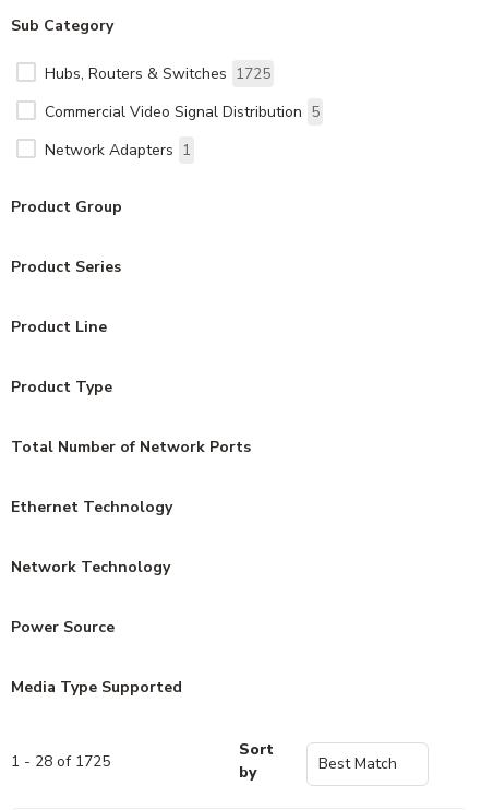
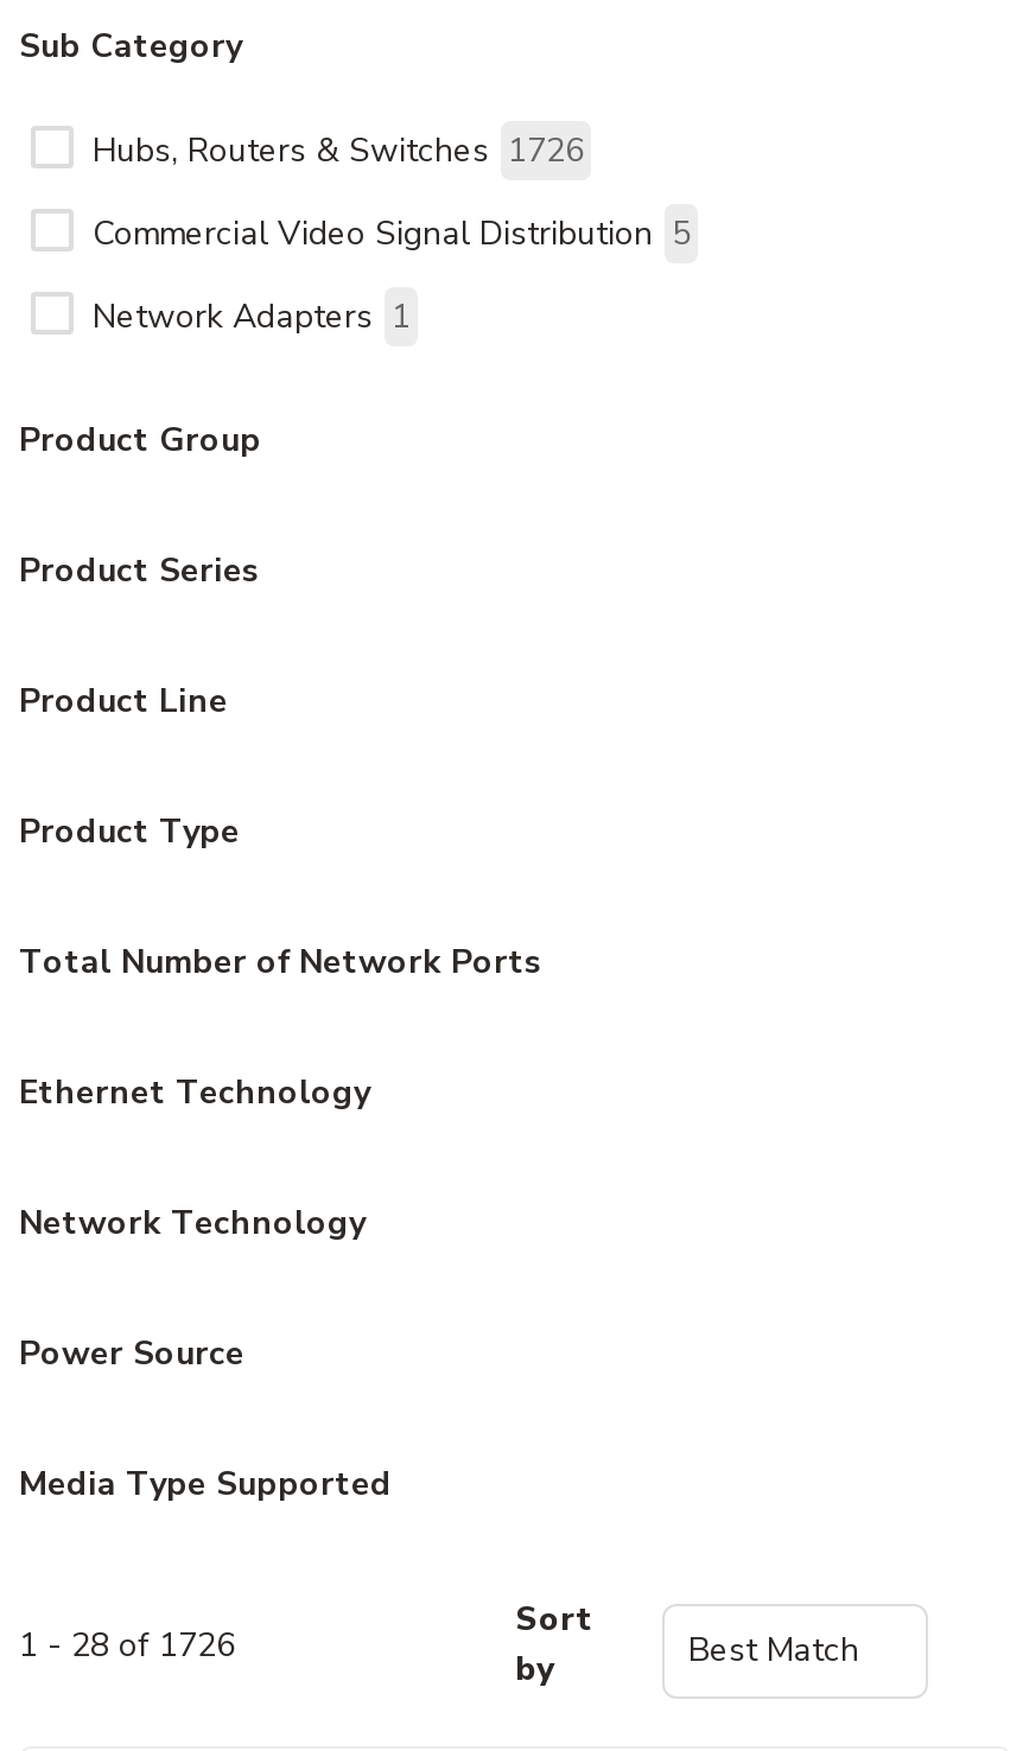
- Hubs, Routers & Switches 1725
+ Hubs, Routers & Switches 1726

- 1 - 28 of 1725
+ 1 - 28 of 1726
